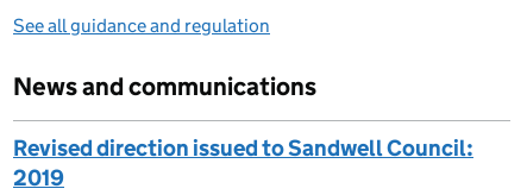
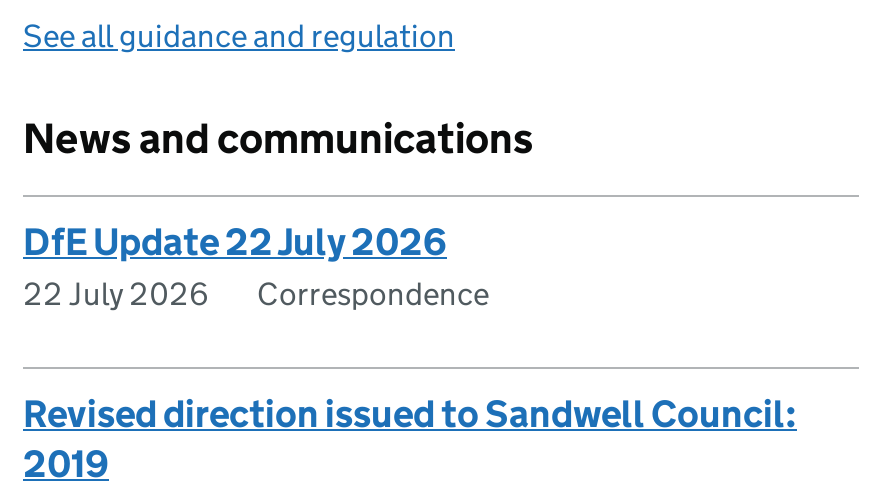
+ DfE Update 22 July 2026
+ 22 July 2026
+ Correspondence
